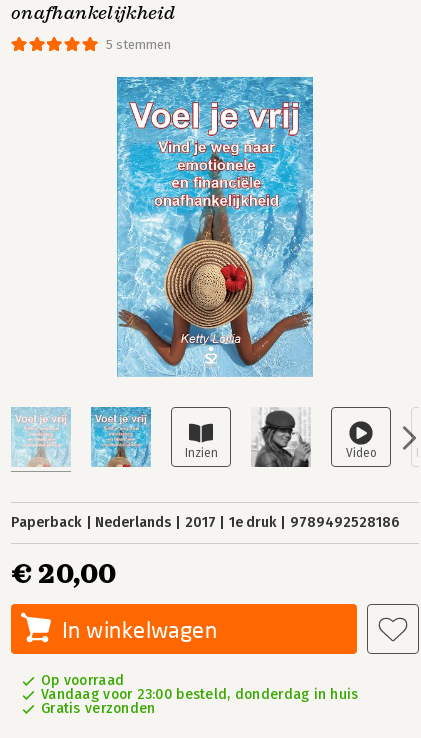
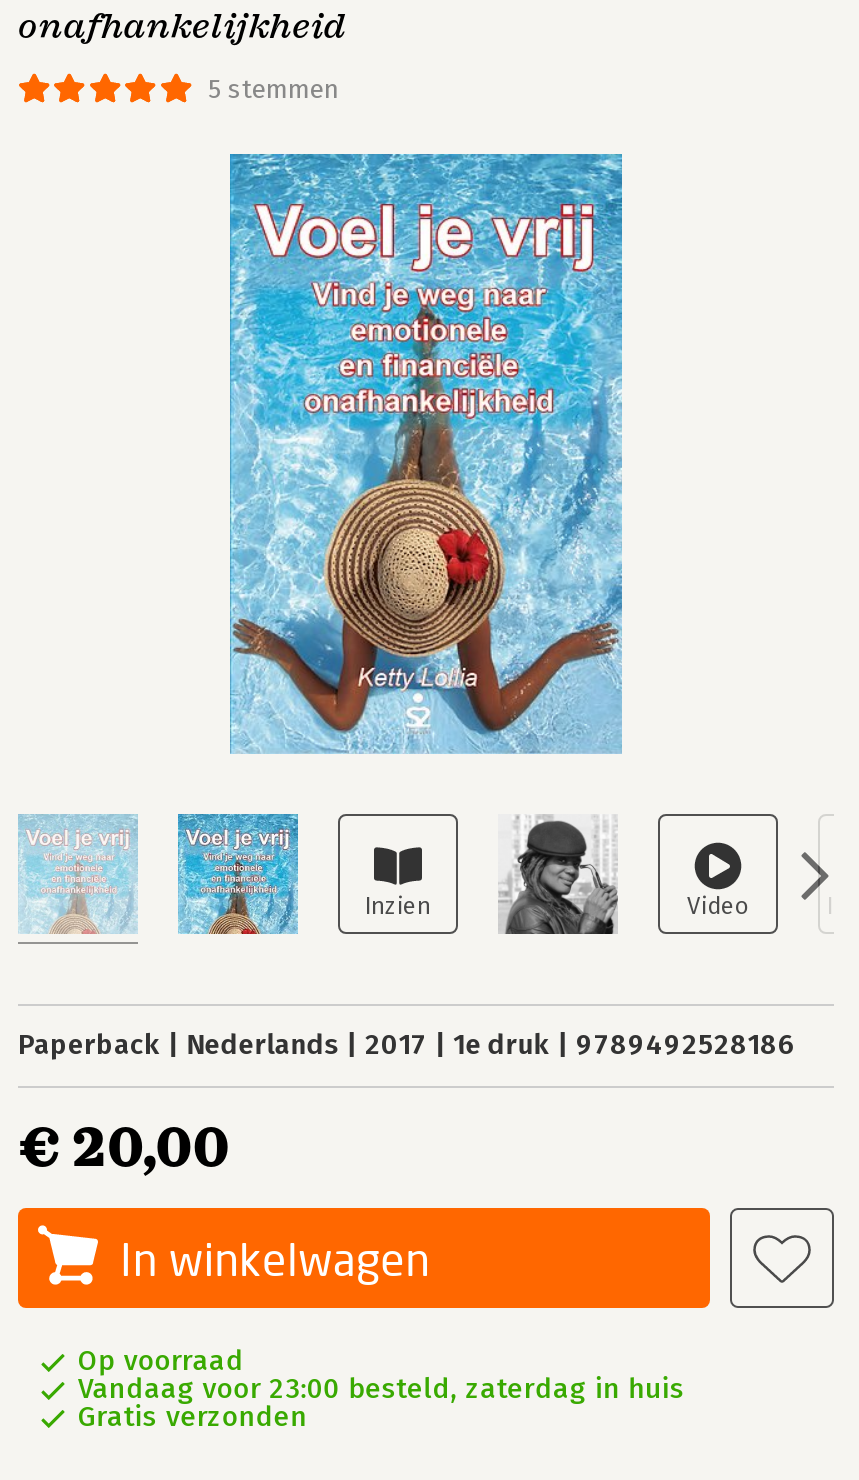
- Vandaag voor 23:00 besteld, donderdag in huis
+ Vandaag voor 23:00 besteld, zaterdag in huis
